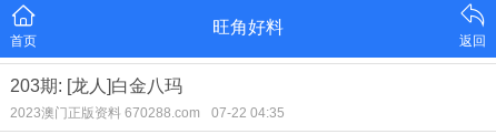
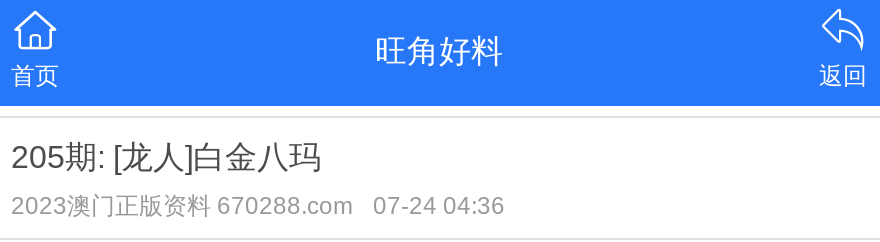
- 203期: [龙人]白金八玛
+ 205期: [龙人]白金八玛

- 2023澳门正版资料 670288.com 07-22 04:35
+ 2023澳门正版资料 670288.com 07-24 04:36
